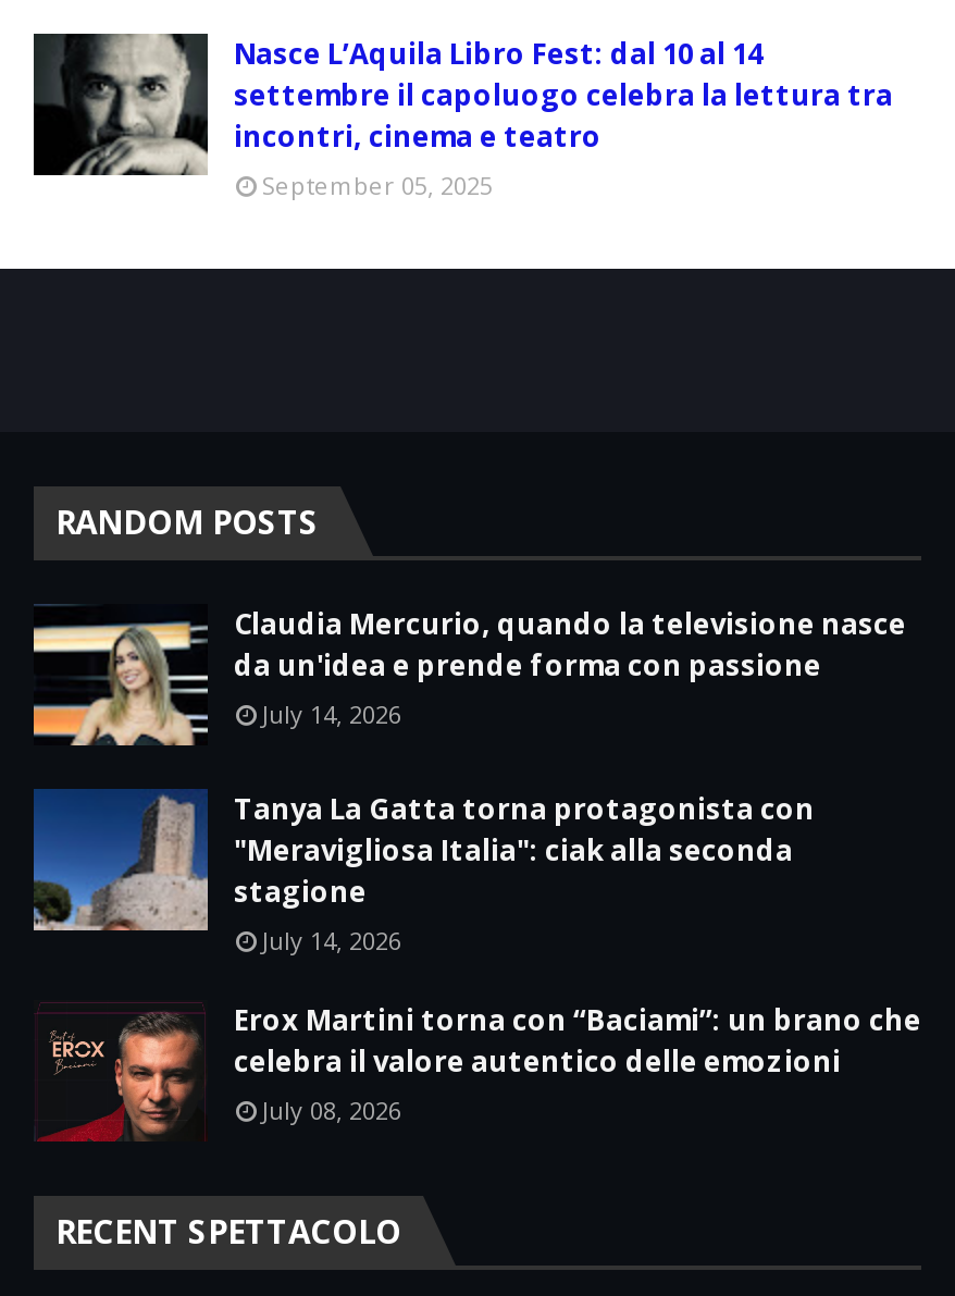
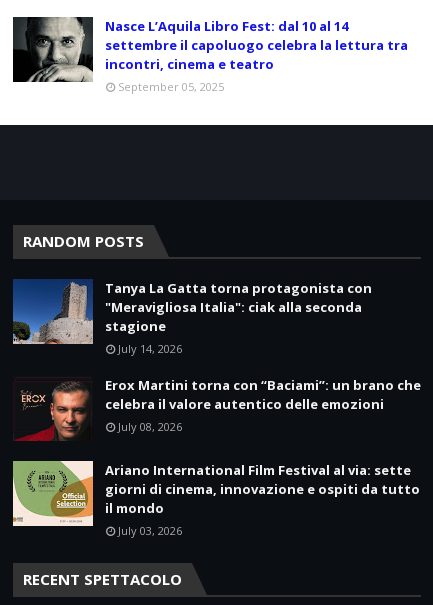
- [image]
- Claudia Mercurio, quando la televisione nasce
- da un'idea e prende forma con passione
- July 14, 2026

moved up: [image] | Tanya La Gatta torna protagonista con | "Meravigliosa Italia": ciak alla seconda | stagione | July 14, 2026 | Erox Martini torna con “Baciami”: un brano che | celebra il valore autentico delle emozioni | July 08, 2026

+ [image]
+ Ariano International Film Festival al via: sette
+ giorni di cinema, innovazione e ospiti da tutto
+ il mondo
+ July 03, 2026
